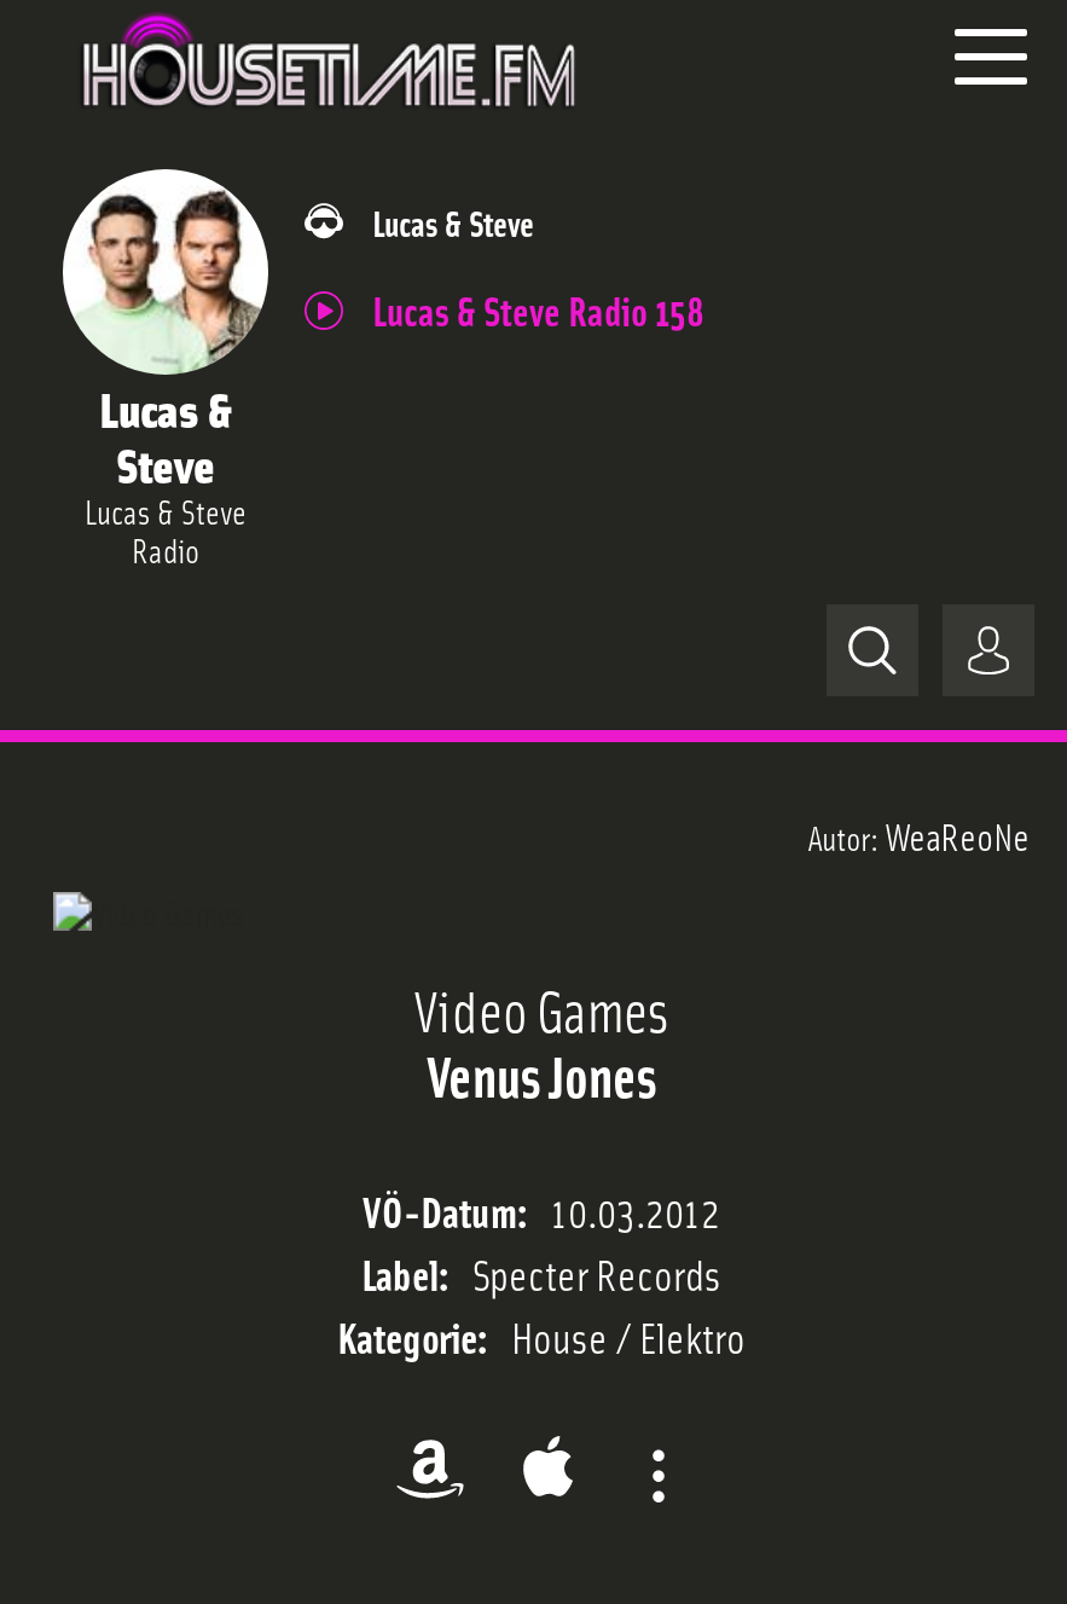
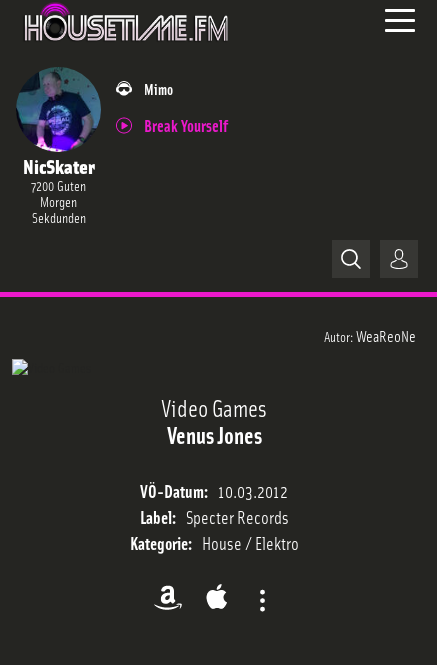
- [image]
- Lucas &
- Steve
- Lucas & Steve
- Radio
+ [image]
+ NicSkater
+ 7200 Guten
+ Morgen
+ Sekdunden

- Lucas & Steve
+ Mimo

- Lucas & Steve Radio 158
+ Break Yourself
